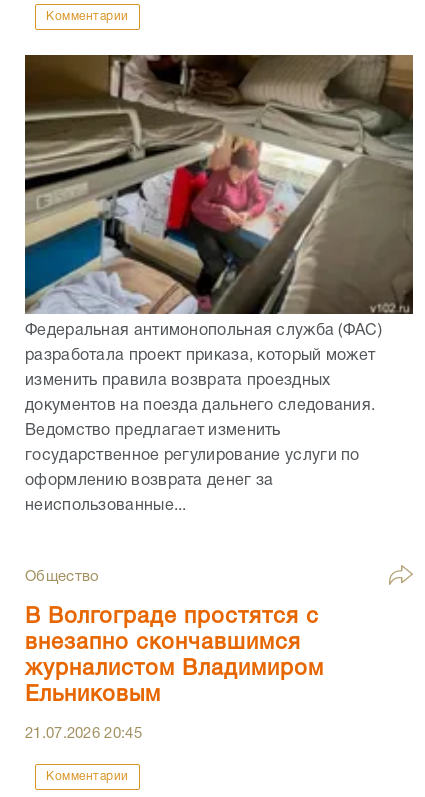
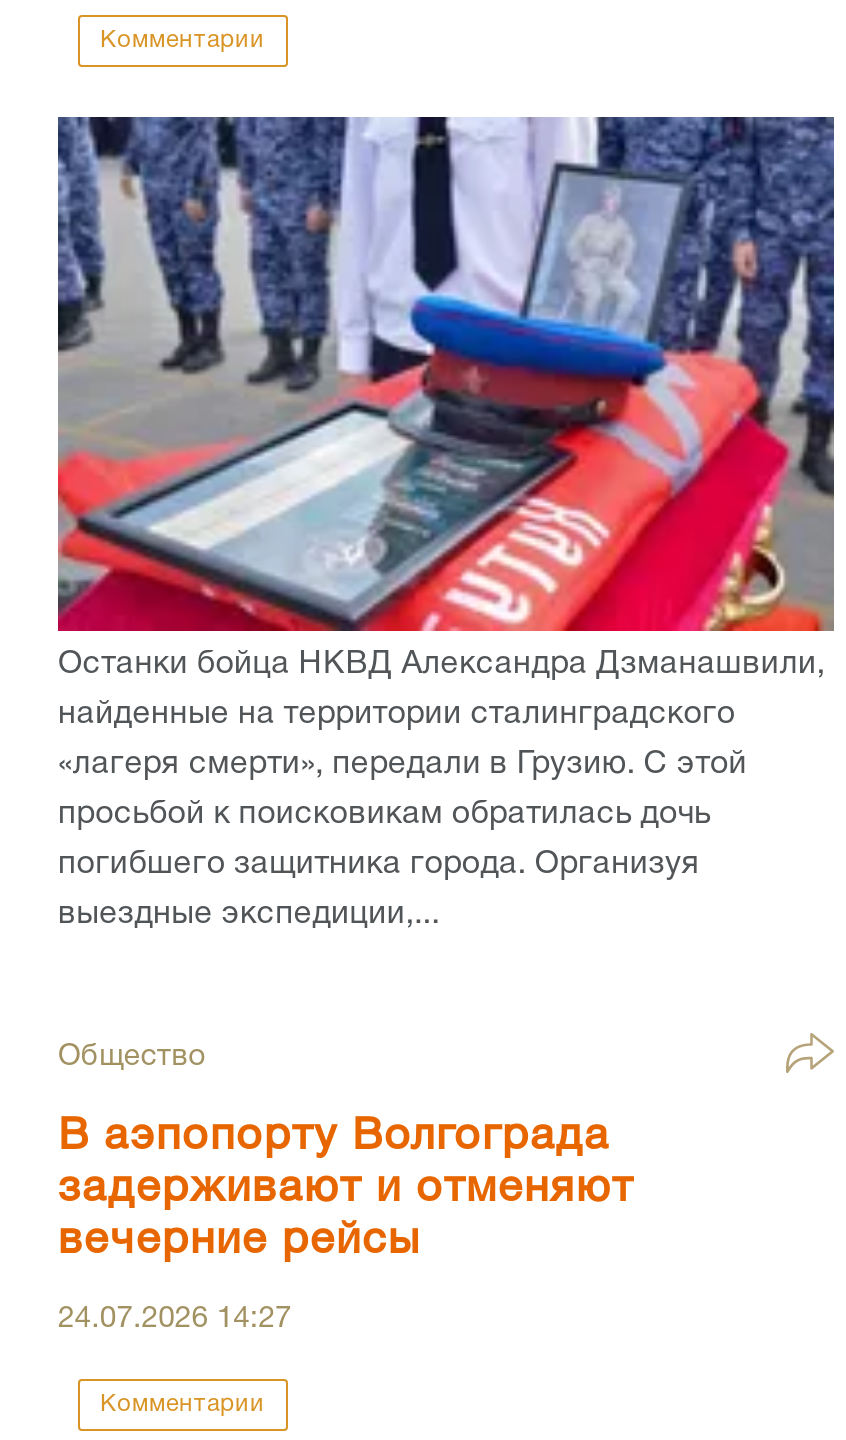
- [image]
- Федеральная антимонопольная служба (ФАС)
- разработала проект приказа, который может
- изменить правила возврата проездных
- документов на поезда дальнего следования.
- Ведомство предлагает изменить
- государственное регулирование услуги по
- оформлению возврата денег за
- неиспользованные...
+ [image]
+ Останки бойца НКВД Александра Дзманашвили,
+ найденные на территории сталинградского
+ «лагеря смерти», передали в Грузию. С этой
+ просьбой к поисковикам обратилась дочь
+ погибшего защитника города. Организуя
+ выездные экспедиции,...

- В Волгограде простятся с
- внезапно скончавшимся
- журналистом Владимиром
- Ельниковым
+ В аэпопорту Волгограда
+ задерживают и отменяют
+ вечерние рейсы

- 21.07.2026 20:45
+ 24.07.2026 14:27
